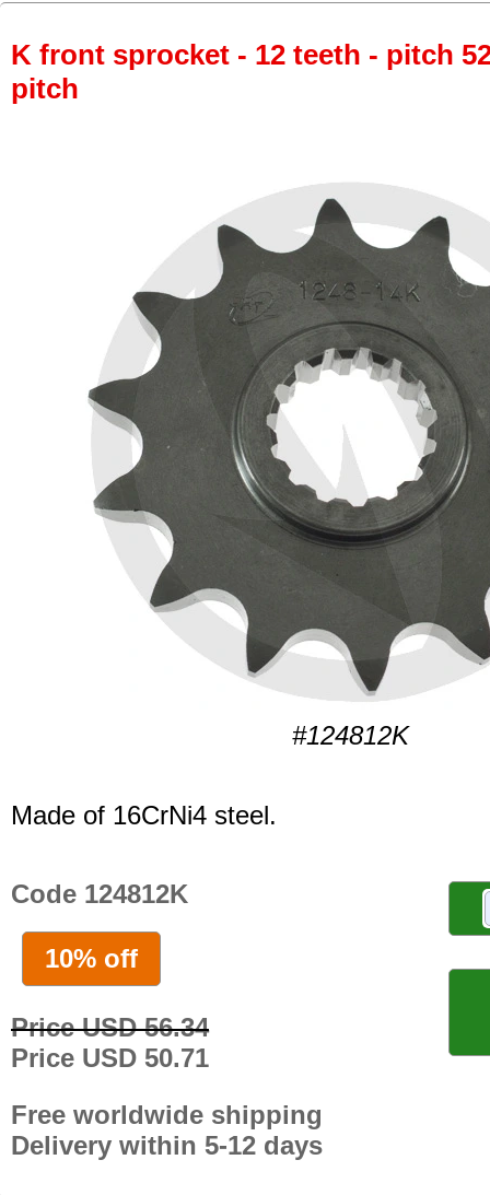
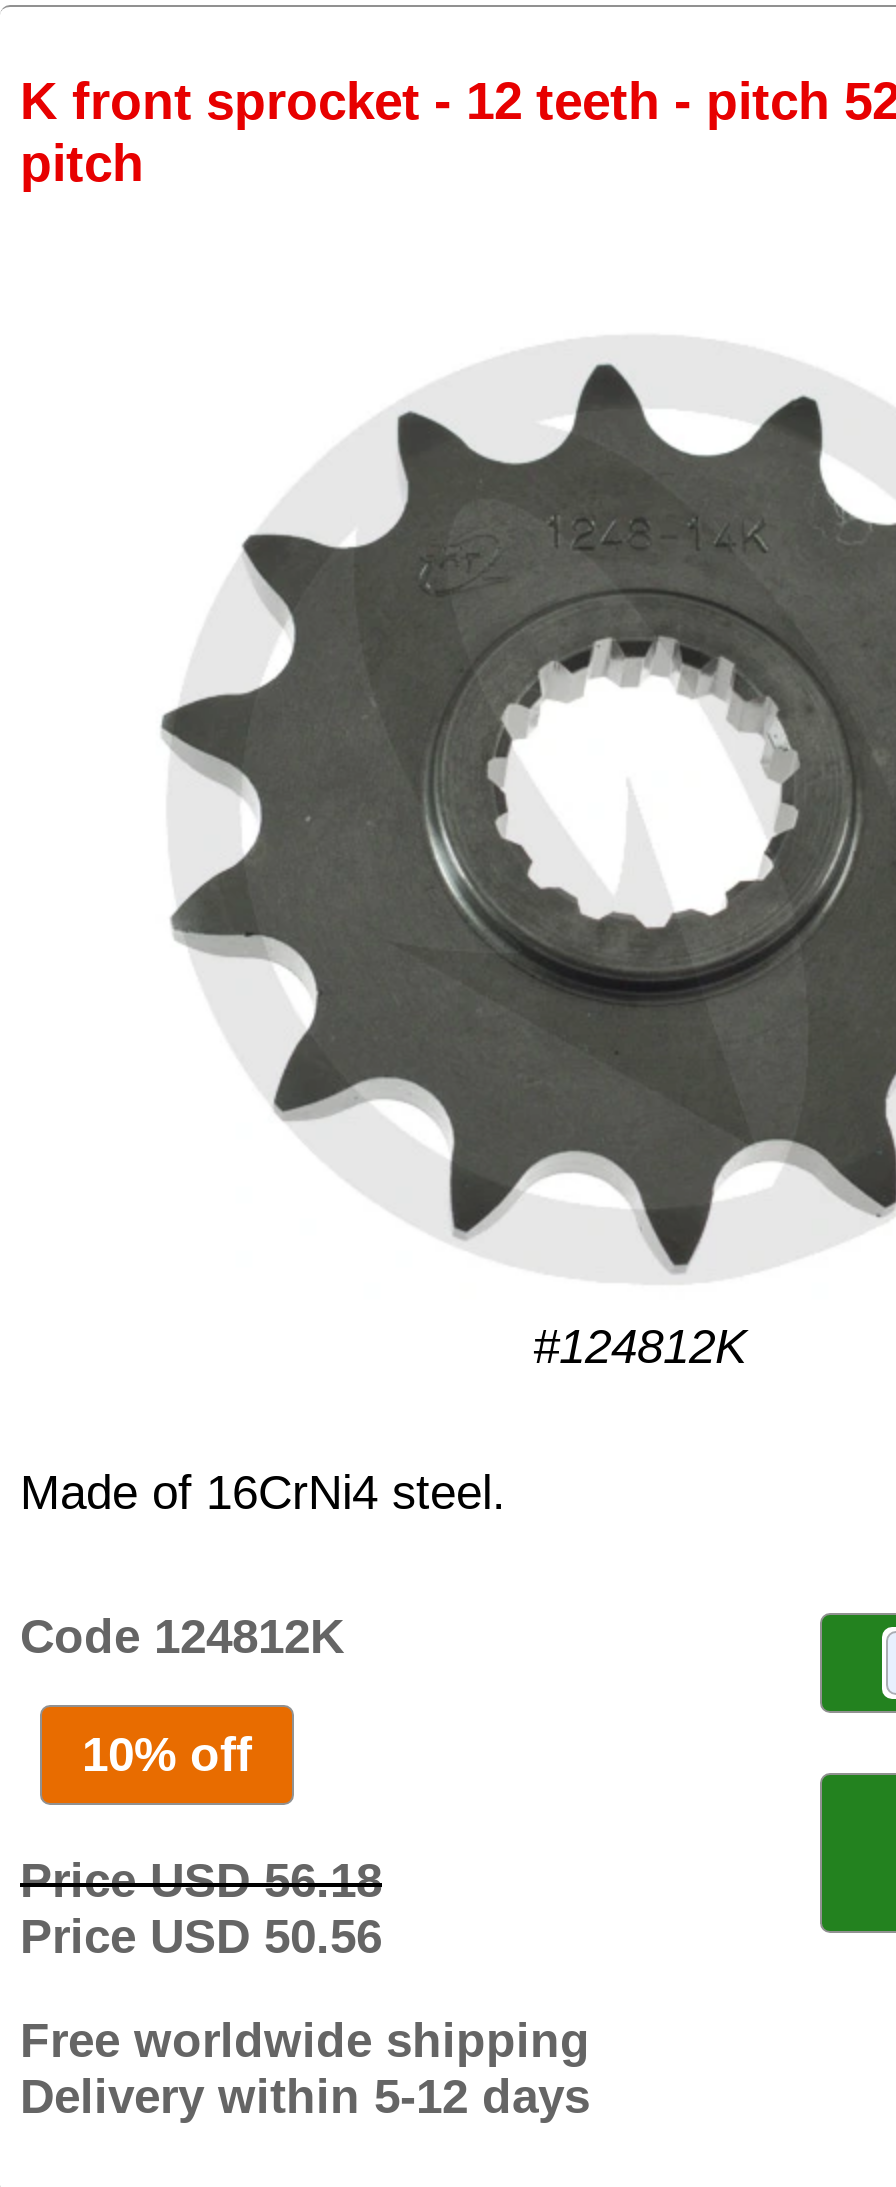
- Price USD 56.34
+ Price USD 56.18

- Price USD 50.71
+ Price USD 50.56
